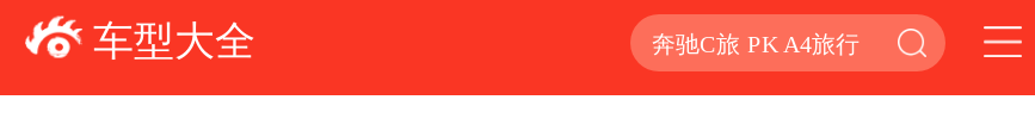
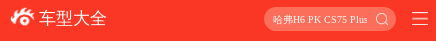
- 奔驰C旅 PK A4旅行
+ 哈弗H6 PK CS75 Plus
